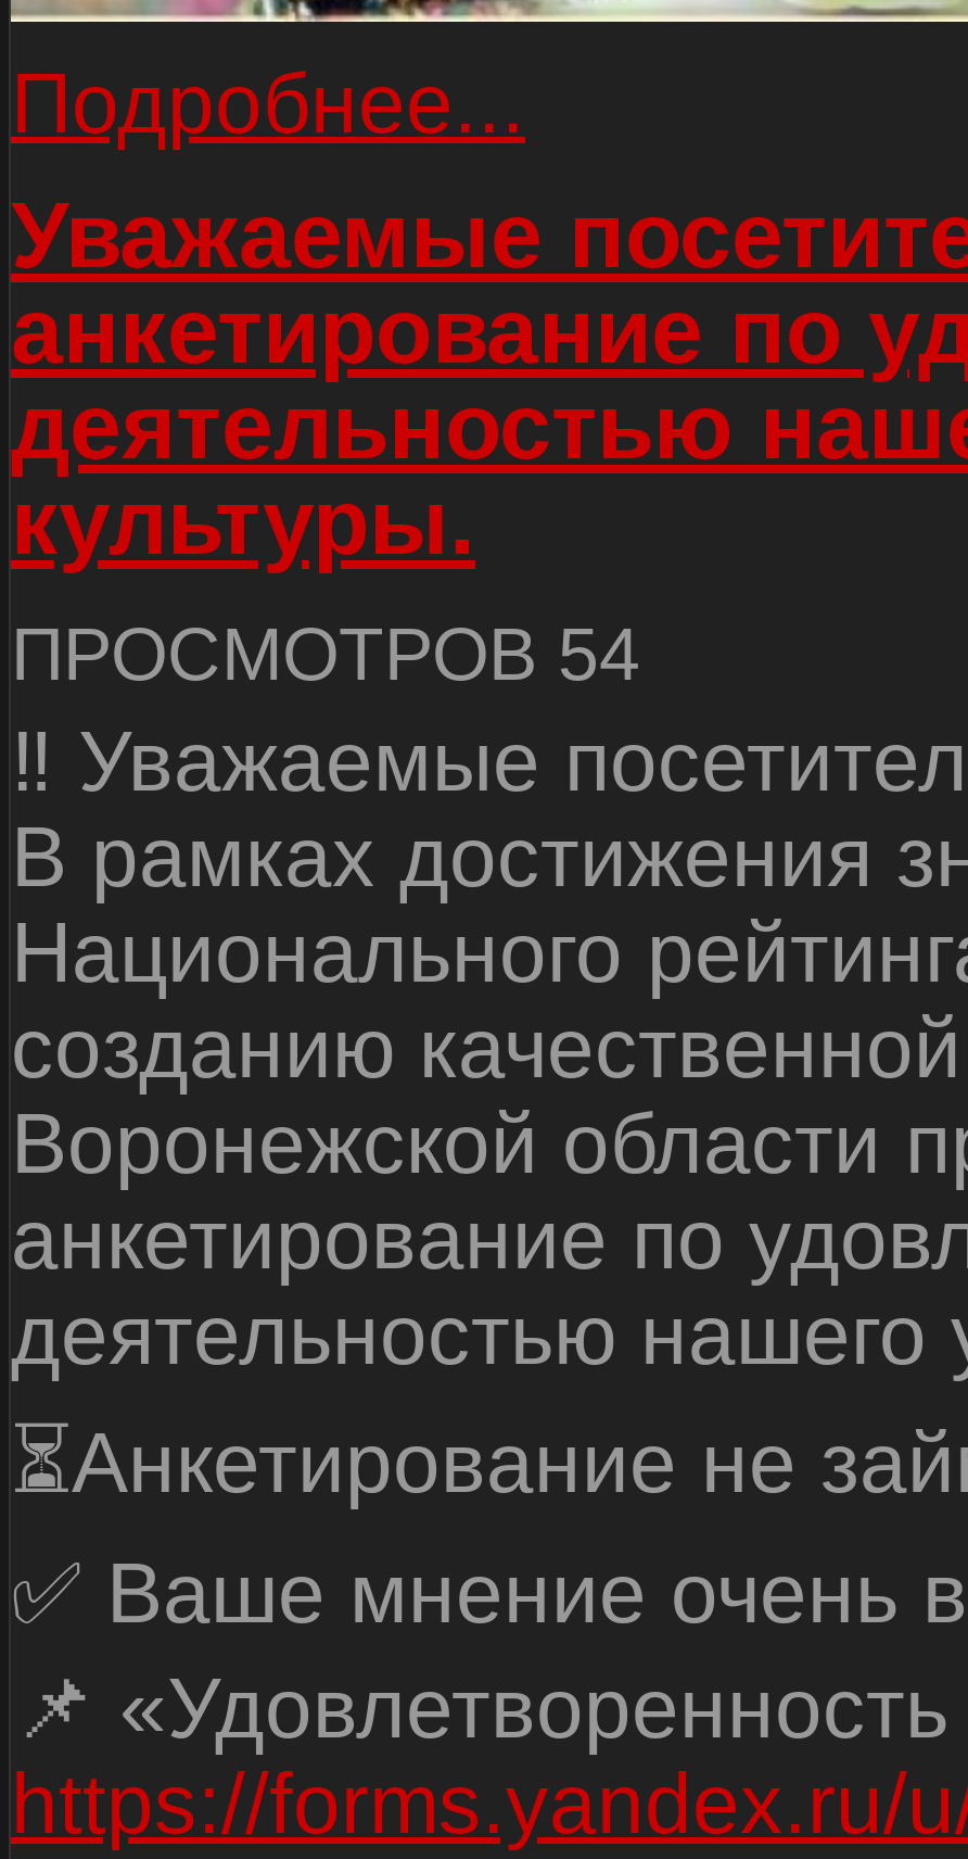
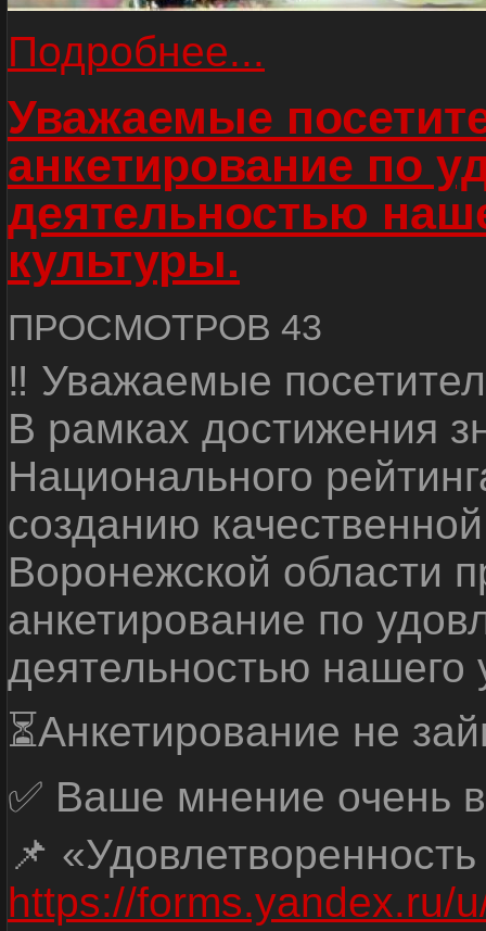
- ПРОСМОТРОВ 54
+ ПРОСМОТРОВ 43
